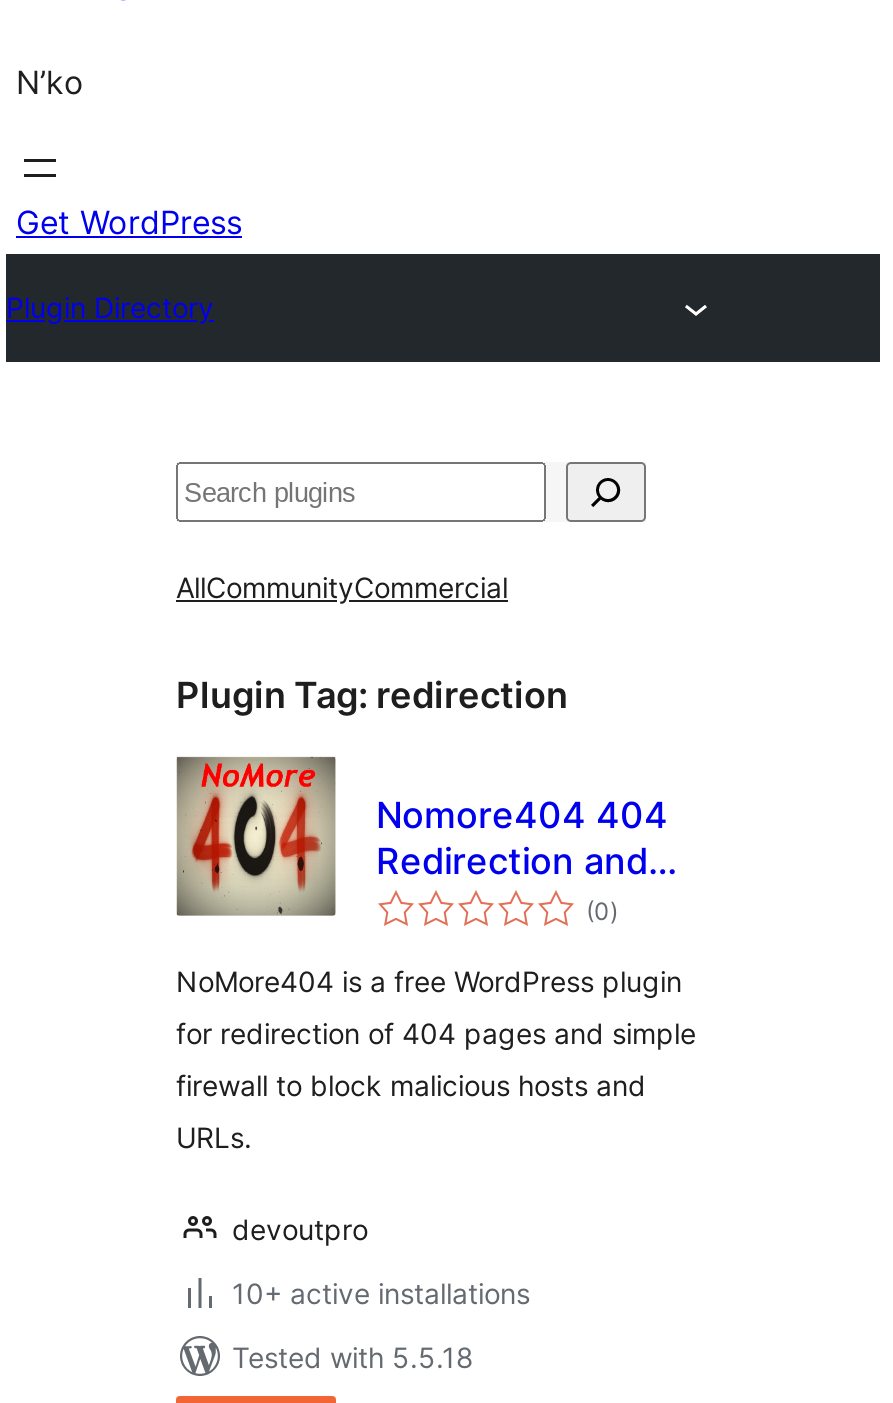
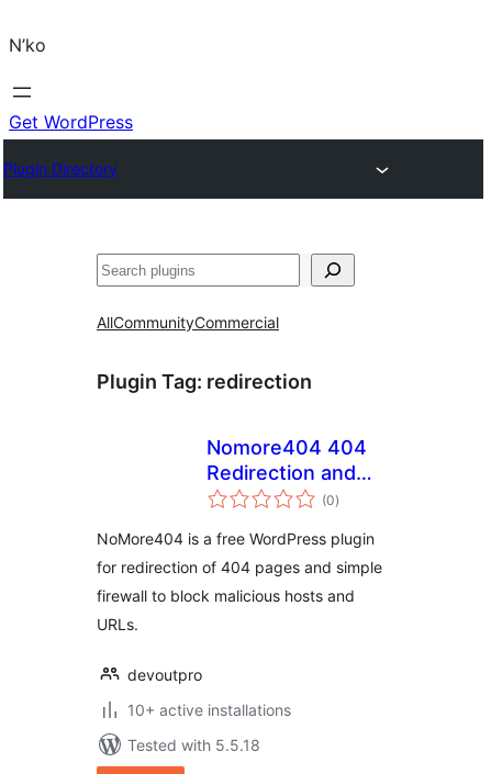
- [image]
